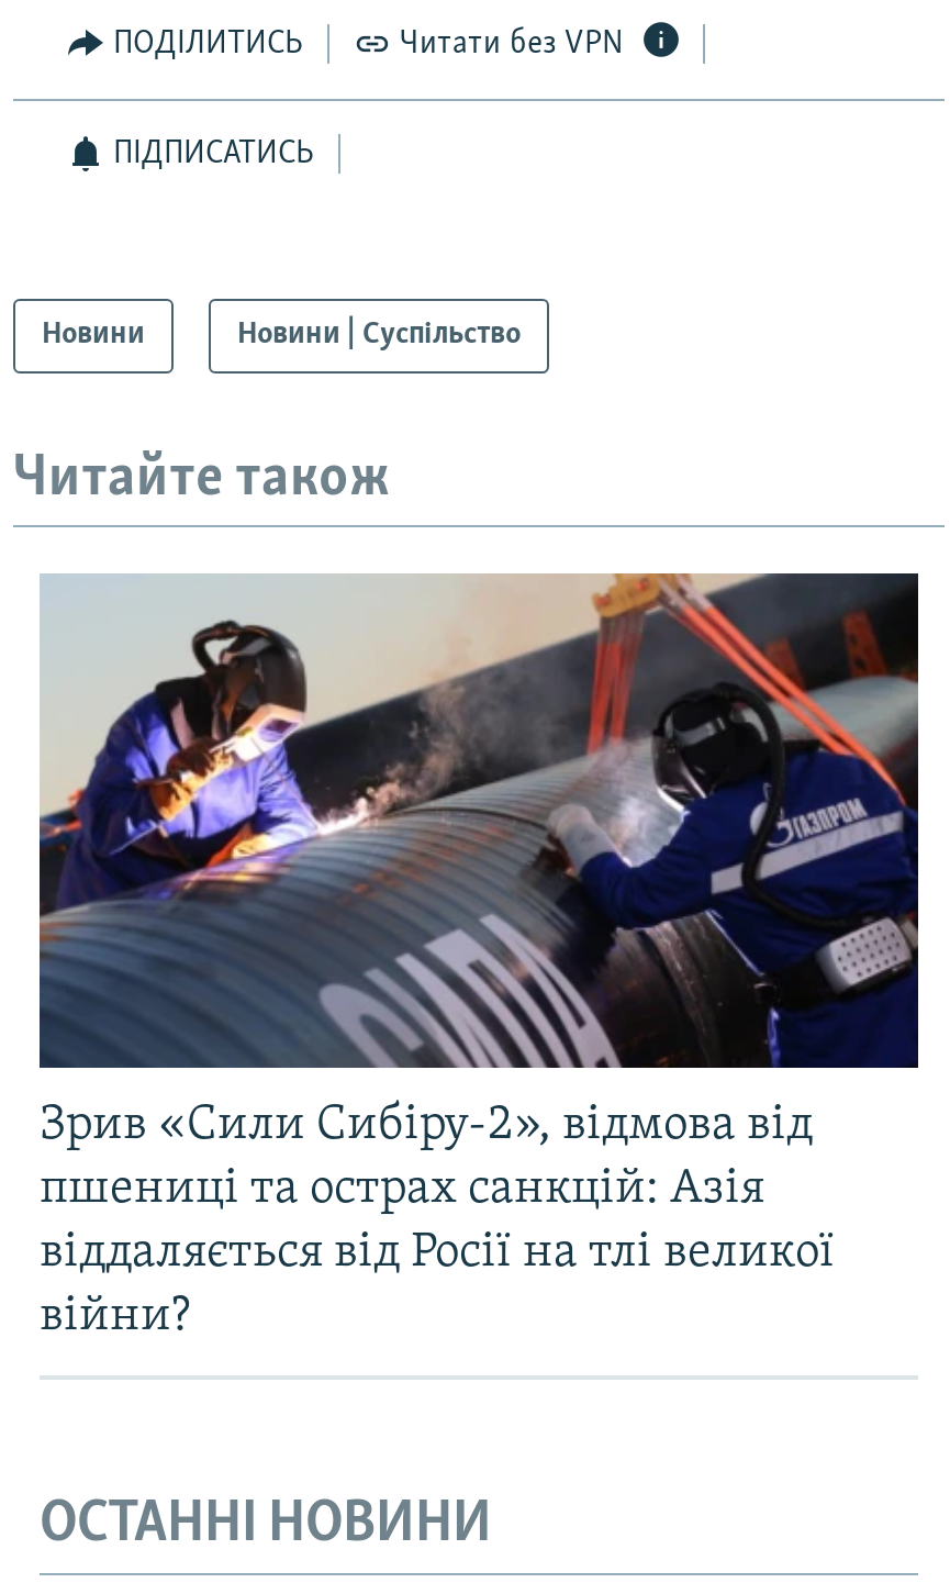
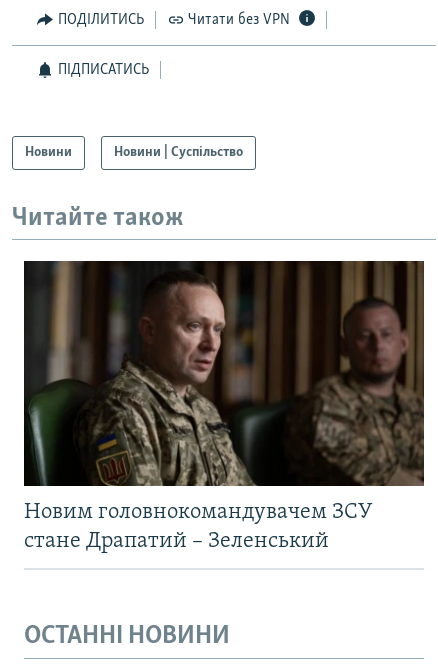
- [image]
- Зрив «Сили Сибіру-2», відмова від
- пшениці та острах санкцій: Азія
- віддаляється від Росії на тлі великої
- війни?
+ [image]
+ Новим головнокомандувачем ЗСУ
+ стане Драпатий – Зеленський
